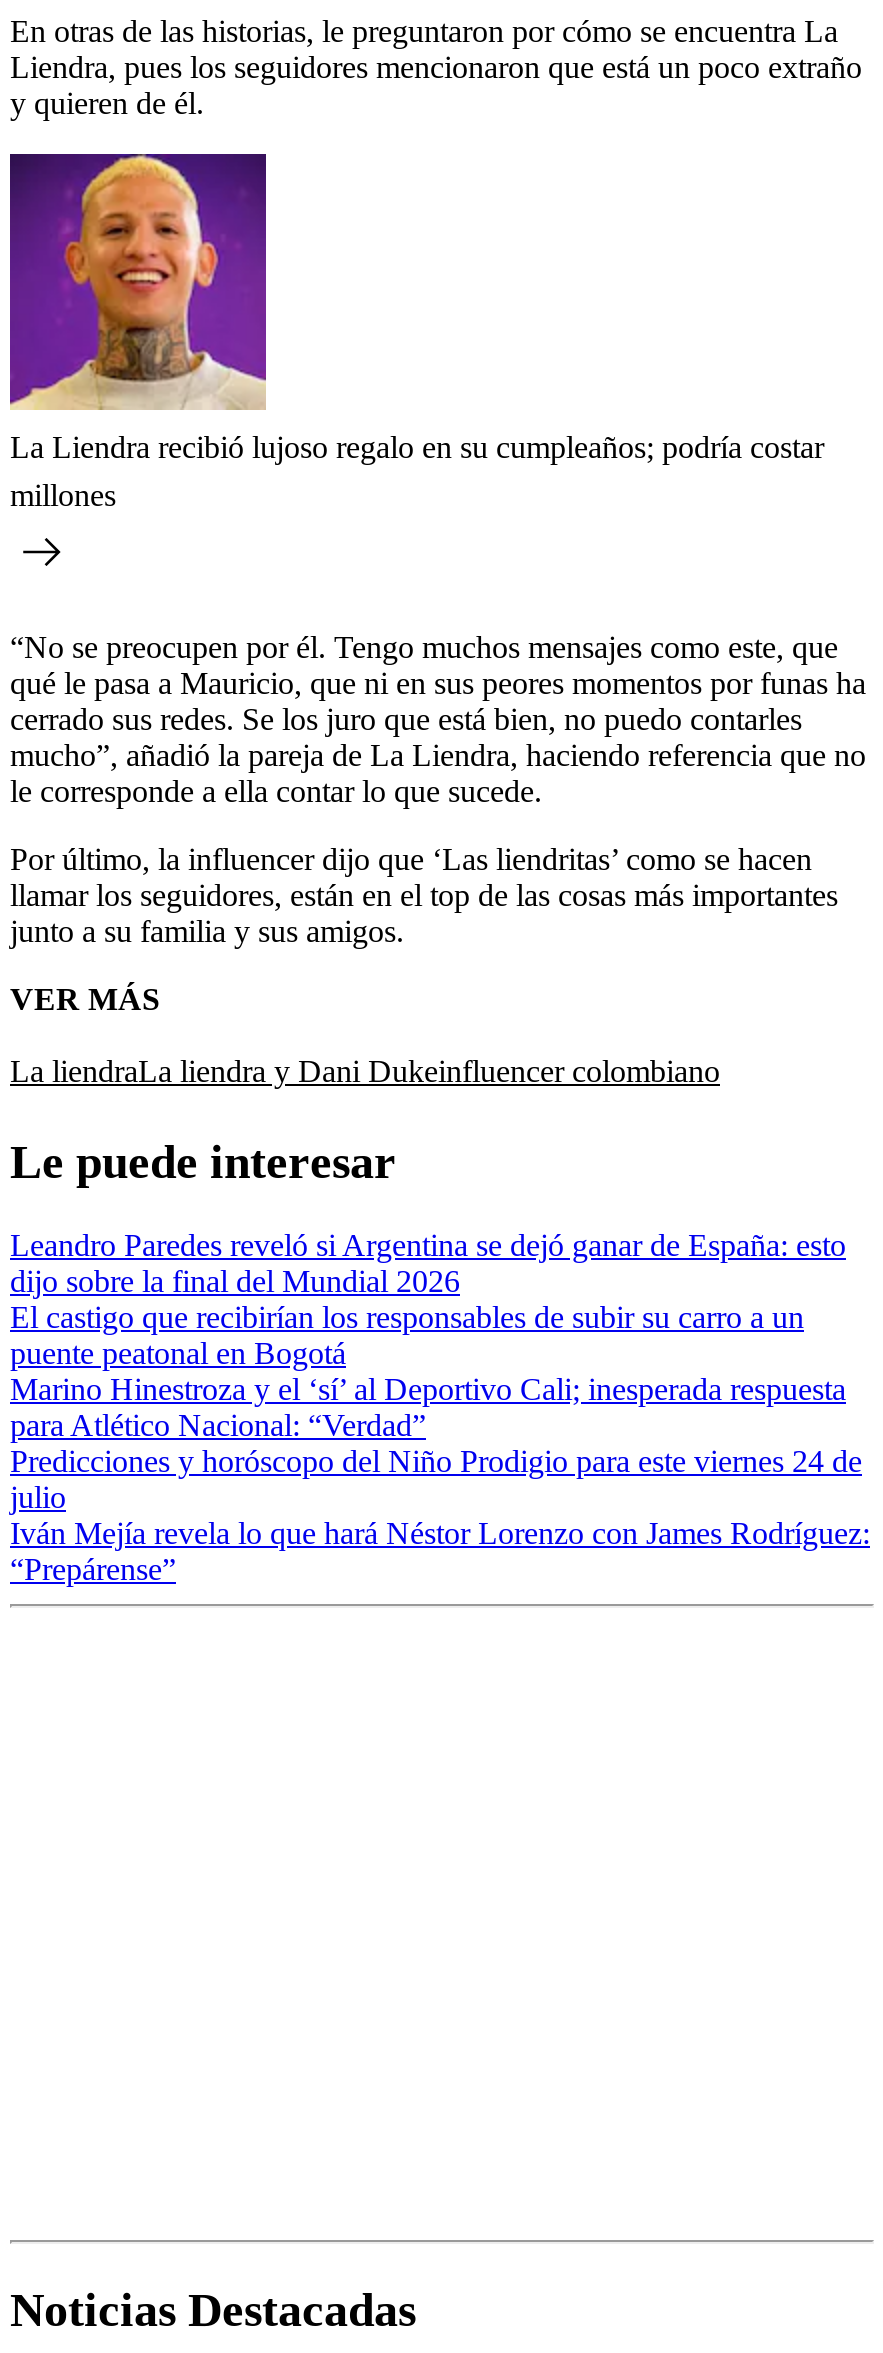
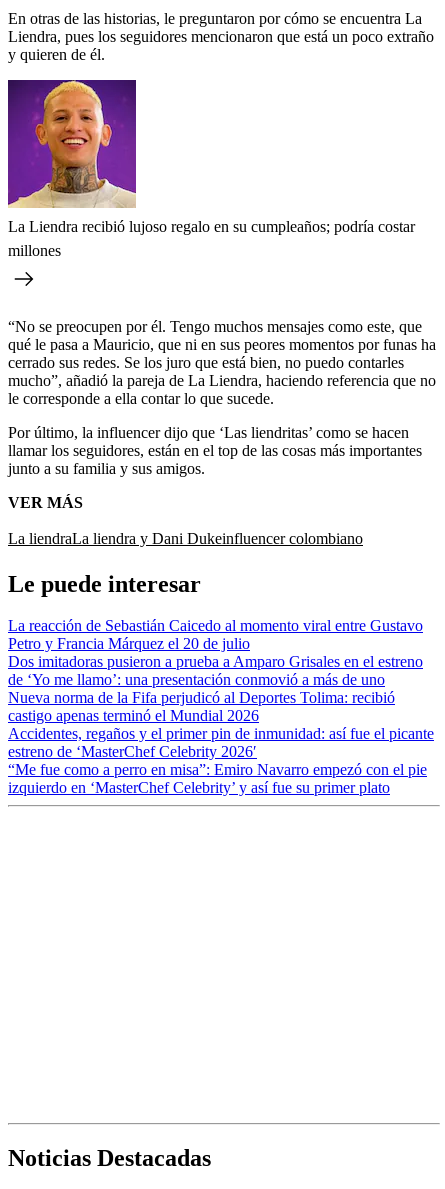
- Leandro Paredes reveló si Argentina se dejó ganar de España: esto
- dijo sobre la final del Mundial 2026
- El castigo que recibirían los responsables de subir su carro a un
- puente peatonal en Bogotá
- Marino Hinestroza y el ‘sí’ al Deportivo Cali; inesperada respuesta
- para Atlético Nacional: “Verdad”
- Predicciones y horóscopo del Niño Prodigio para este viernes 24 de
- julio
- Iván Mejía revela lo que hará Néstor Lorenzo con James Rodríguez:
- “Prepárense”
+ La reacción de Sebastián Caicedo al momento viral entre Gustavo
+ Petro y Francia Márquez el 20 de julio
+ Dos imitadoras pusieron a prueba a Amparo Grisales en el estreno
+ de ‘Yo me llamo’: una presentación conmovió a más de uno
+ Nueva norma de la Fifa perjudicó al Deportes Tolima: recibió
+ castigo apenas terminó el Mundial 2026
+ Accidentes, regaños y el primer pin de inmunidad: así fue el picante
+ estreno de ‘MasterChef Celebrity 2026′
+ “Me fue como a perro en misa”: Emiro Navarro empezó con el pie
+ izquierdo en ‘MasterChef Celebrity’ y así fue su primer plato
